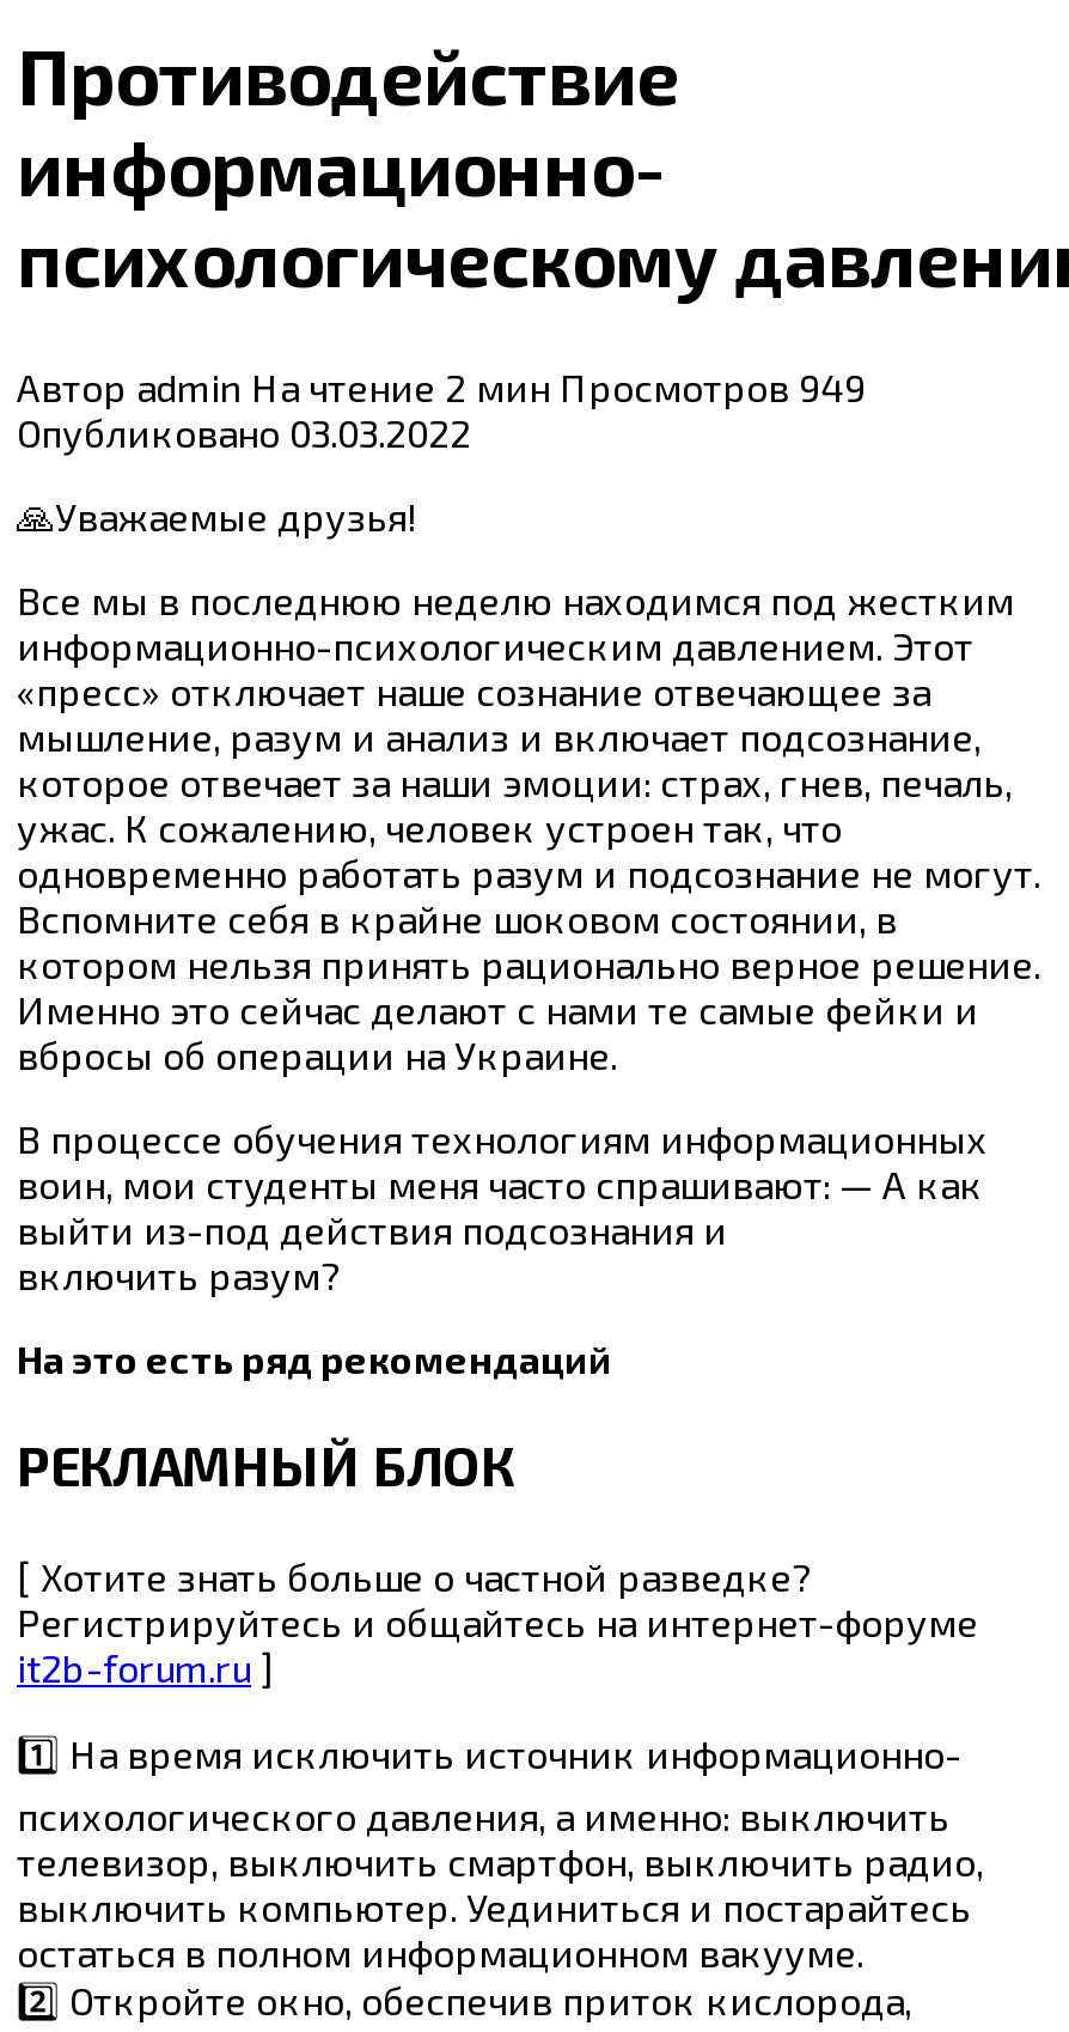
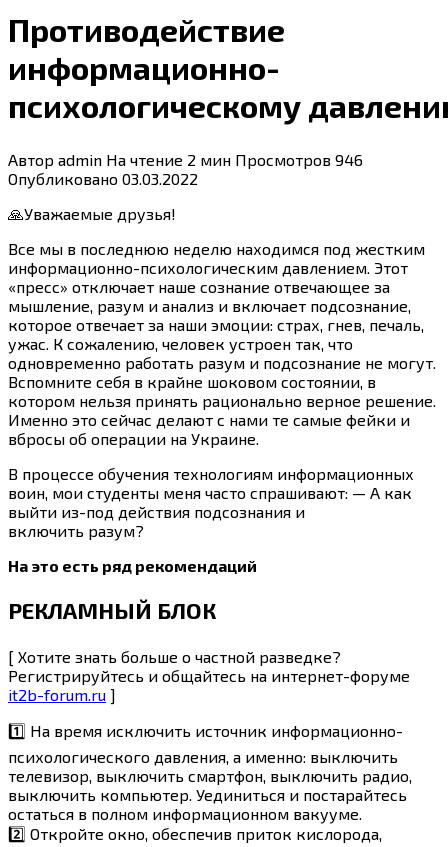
- Автор admin На чтение 2 мин Просмотров 949
+ Автор admin На чтение 2 мин Просмотров 946
